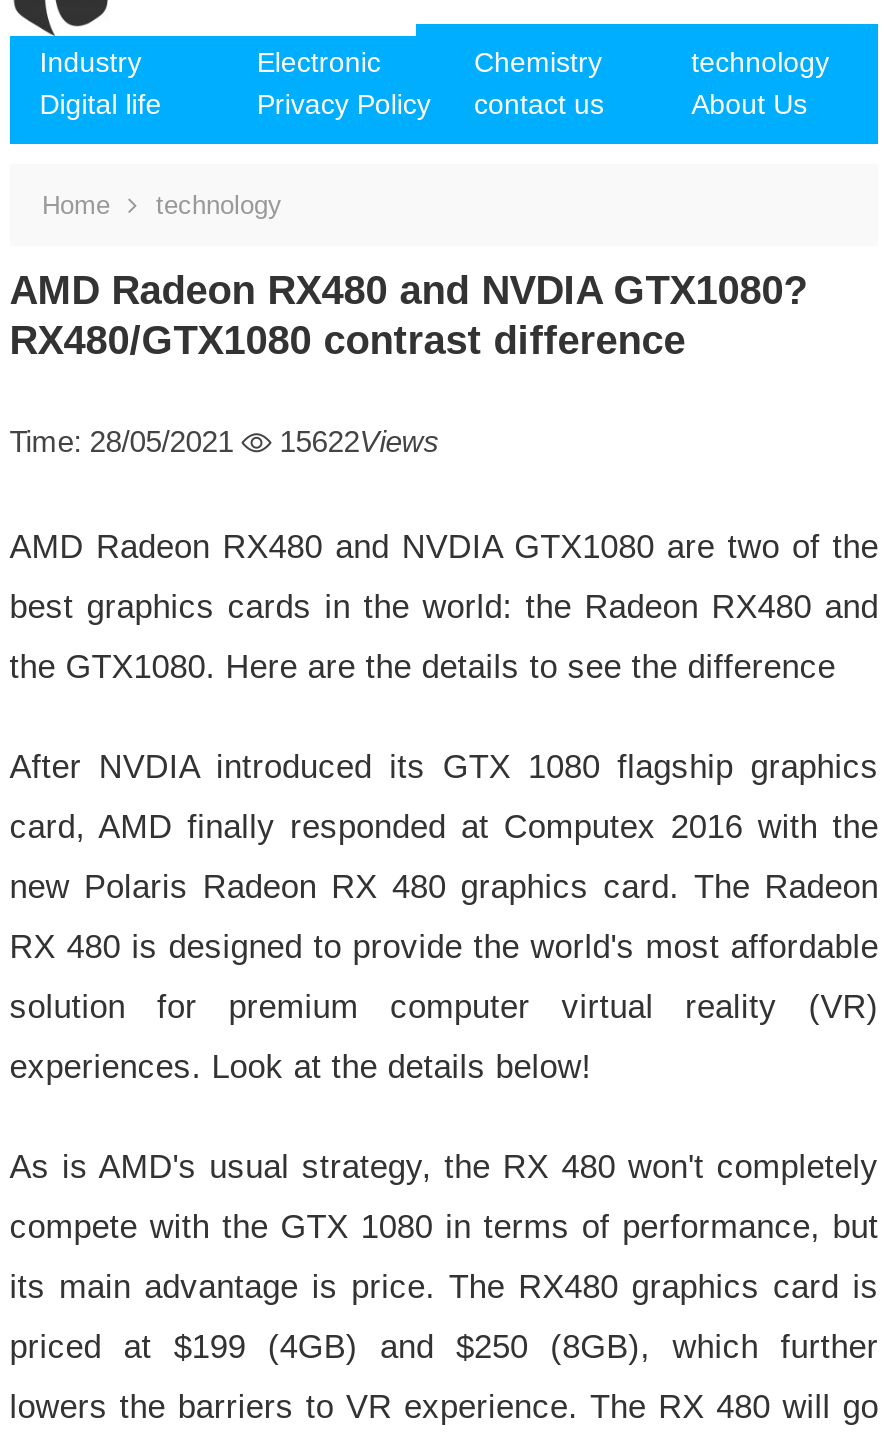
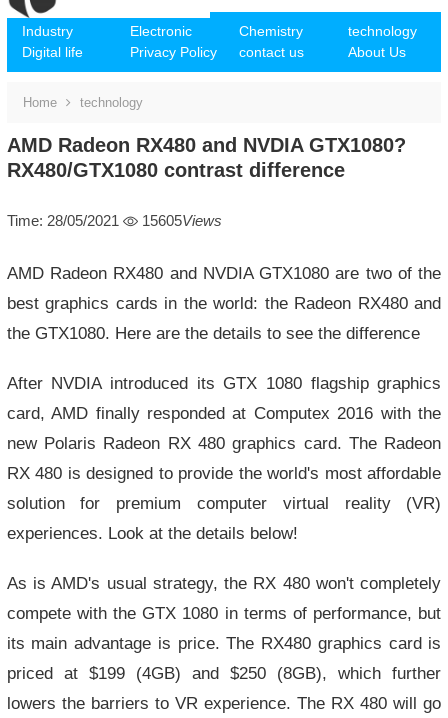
- Time: 28/05/2021 15622Views
+ Time: 28/05/2021 15605Views
